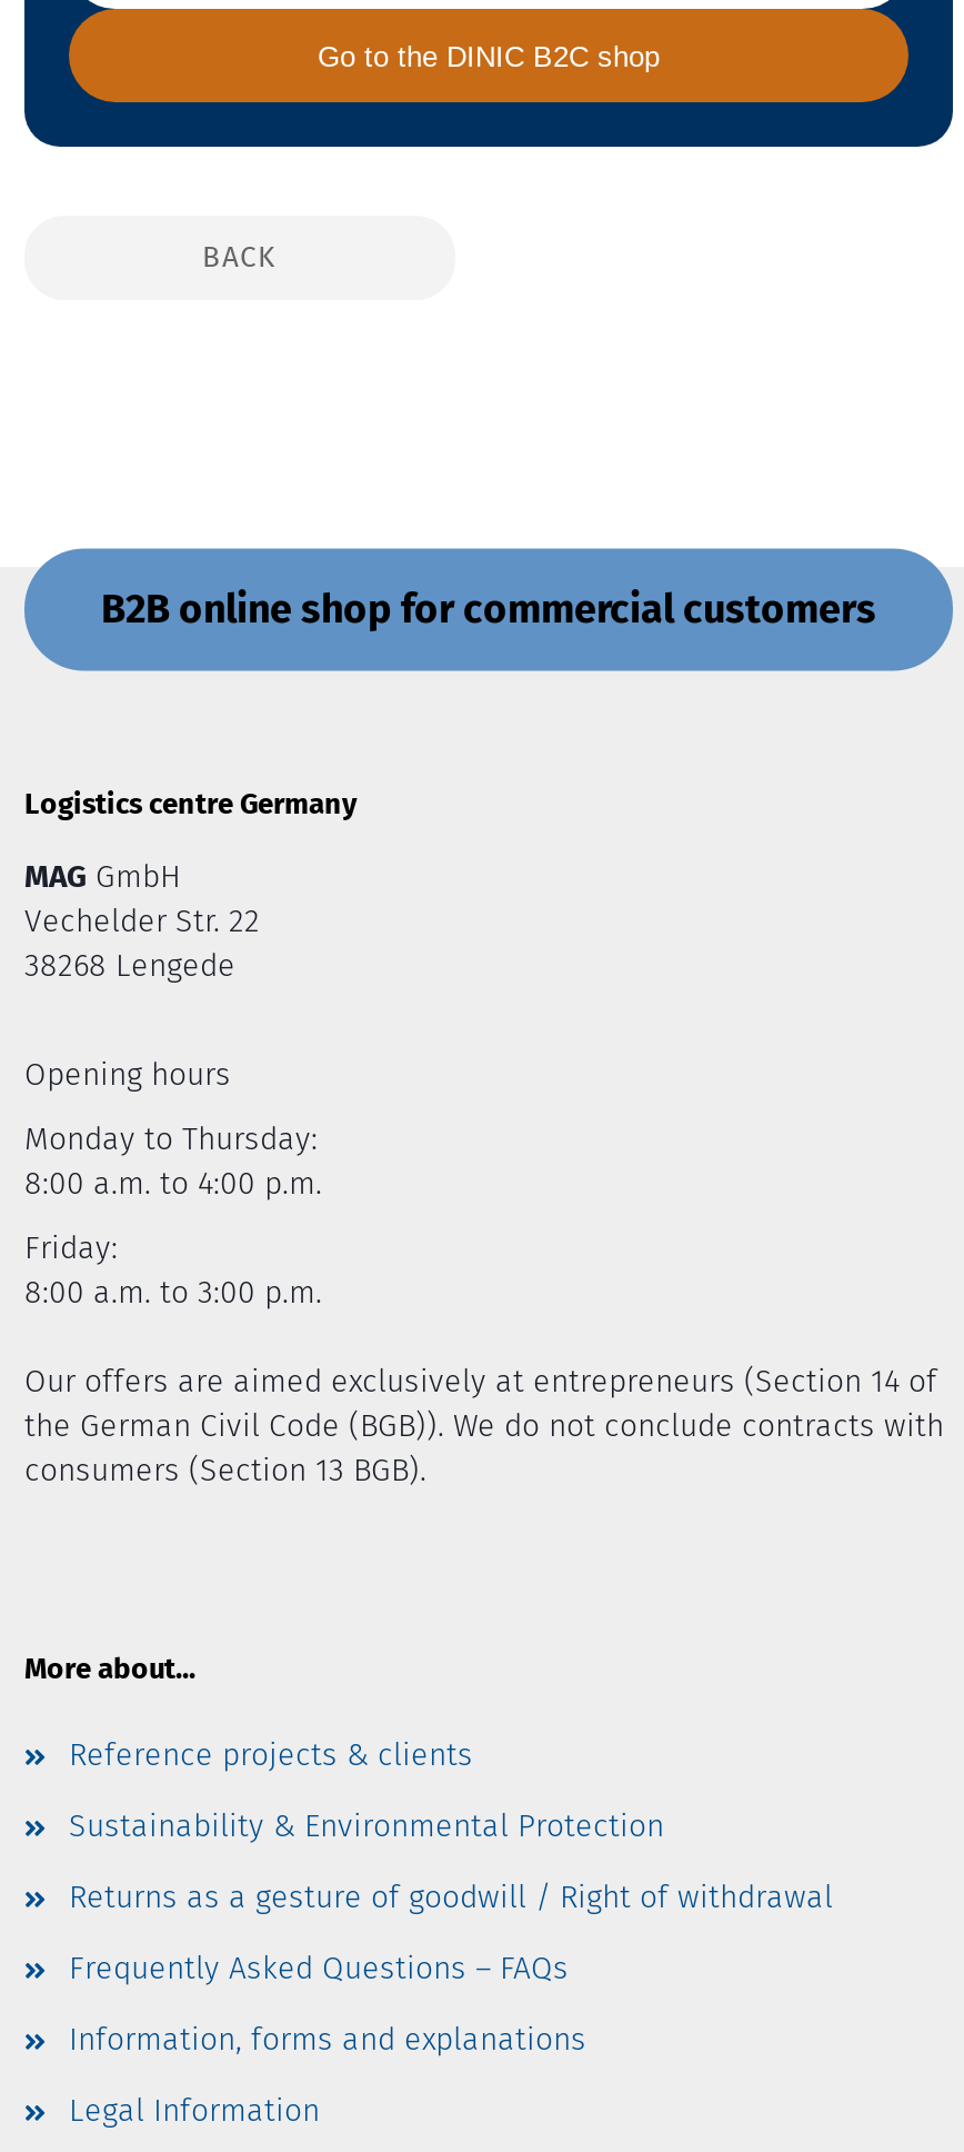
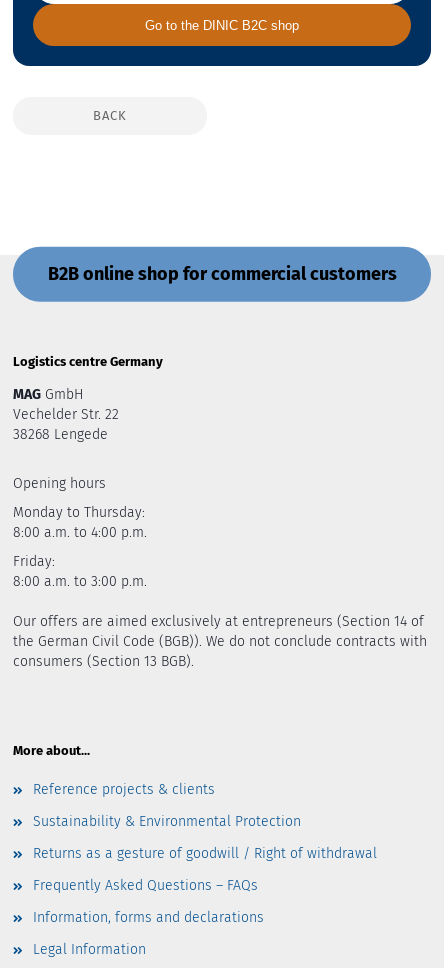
- Information, forms and explanations
+ Information, forms and declarations
